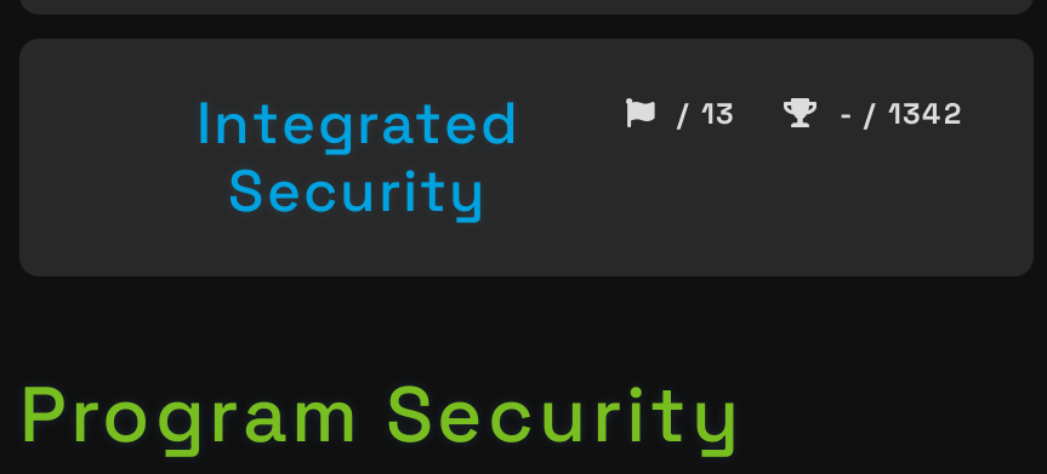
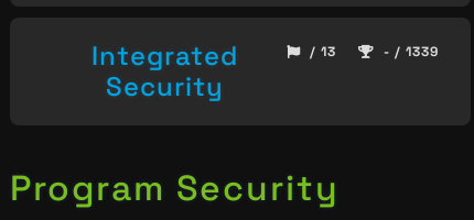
- - / 1342
+ - / 1339
